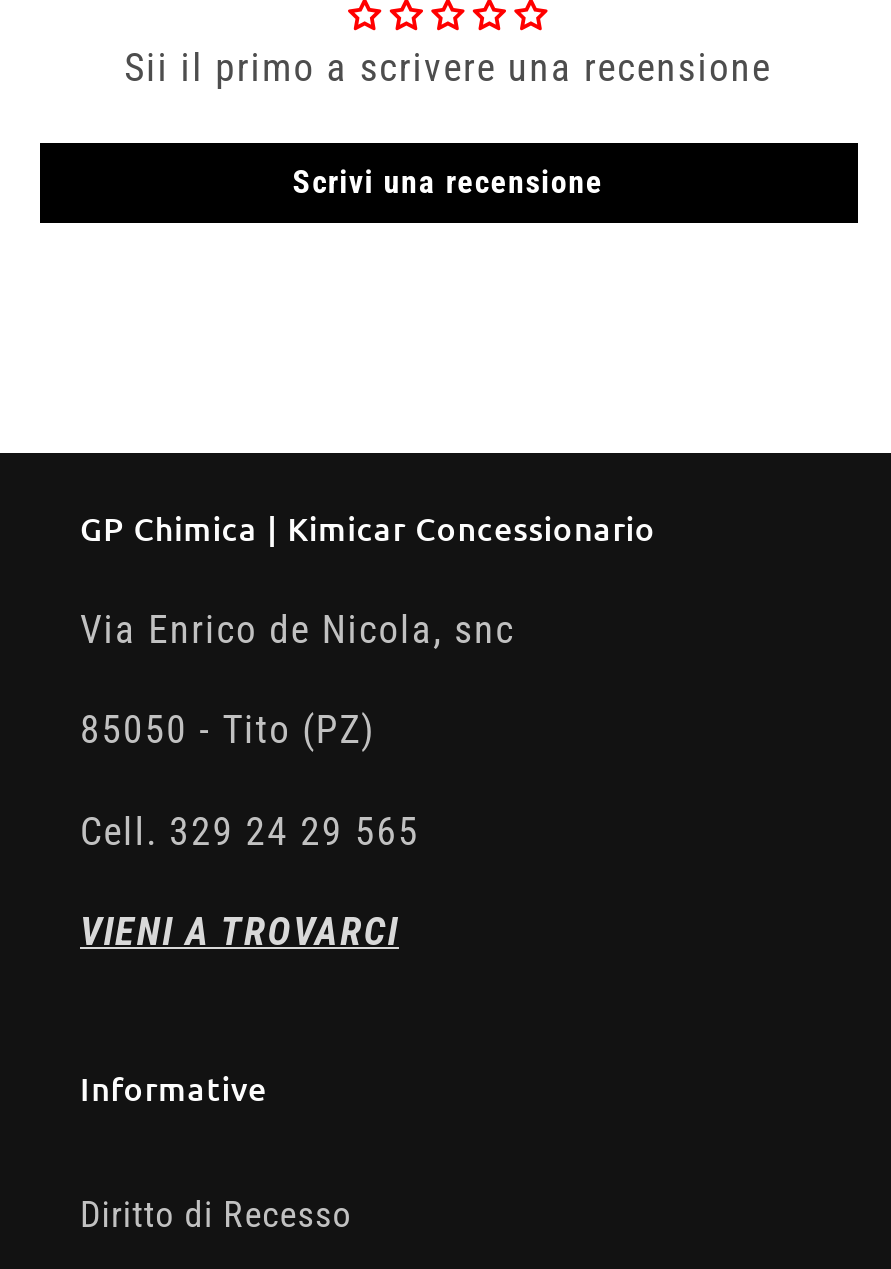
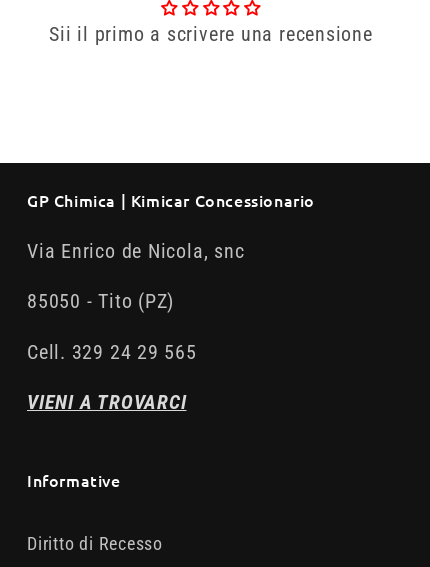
- Scrivi una recensione
